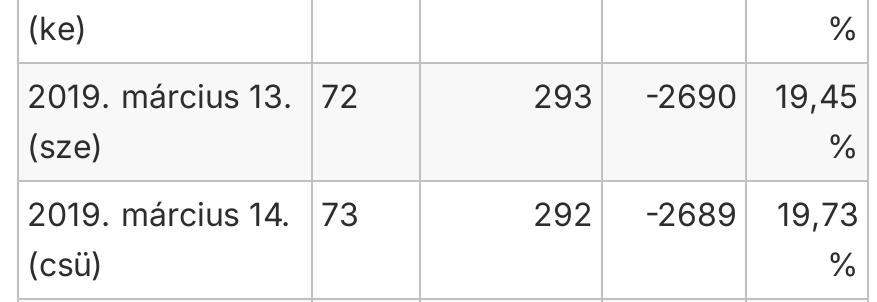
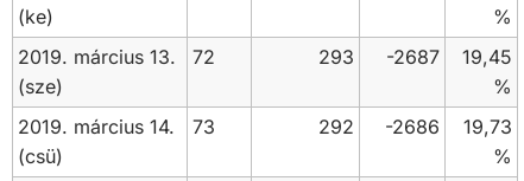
- 293 -2690 19,45
+ 293 -2687 19,45

- 292 -2689 19,73
+ 292 -2686 19,73
